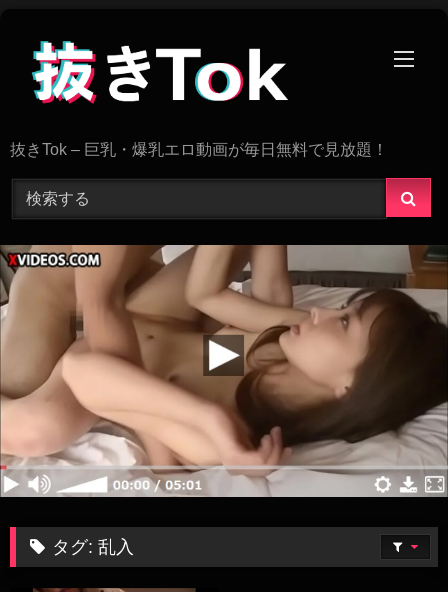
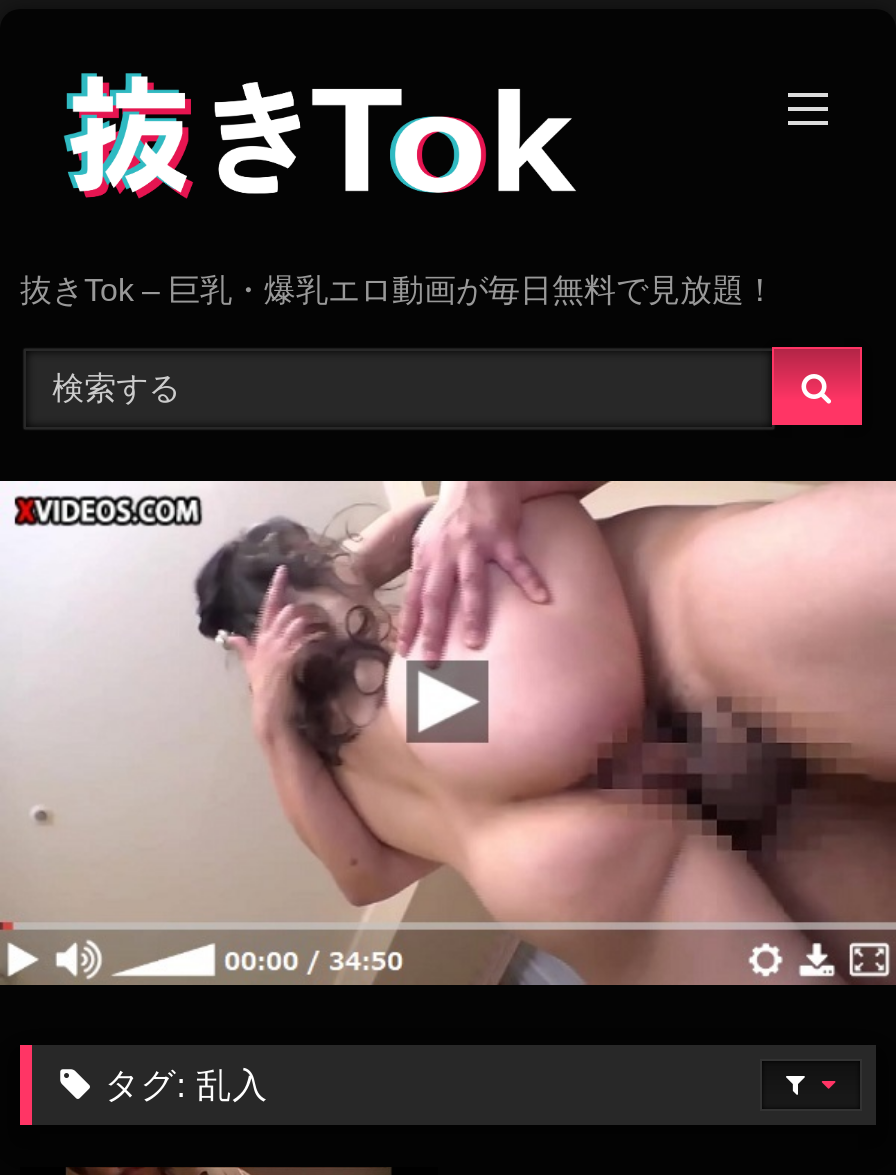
- [image]
+ [image]
